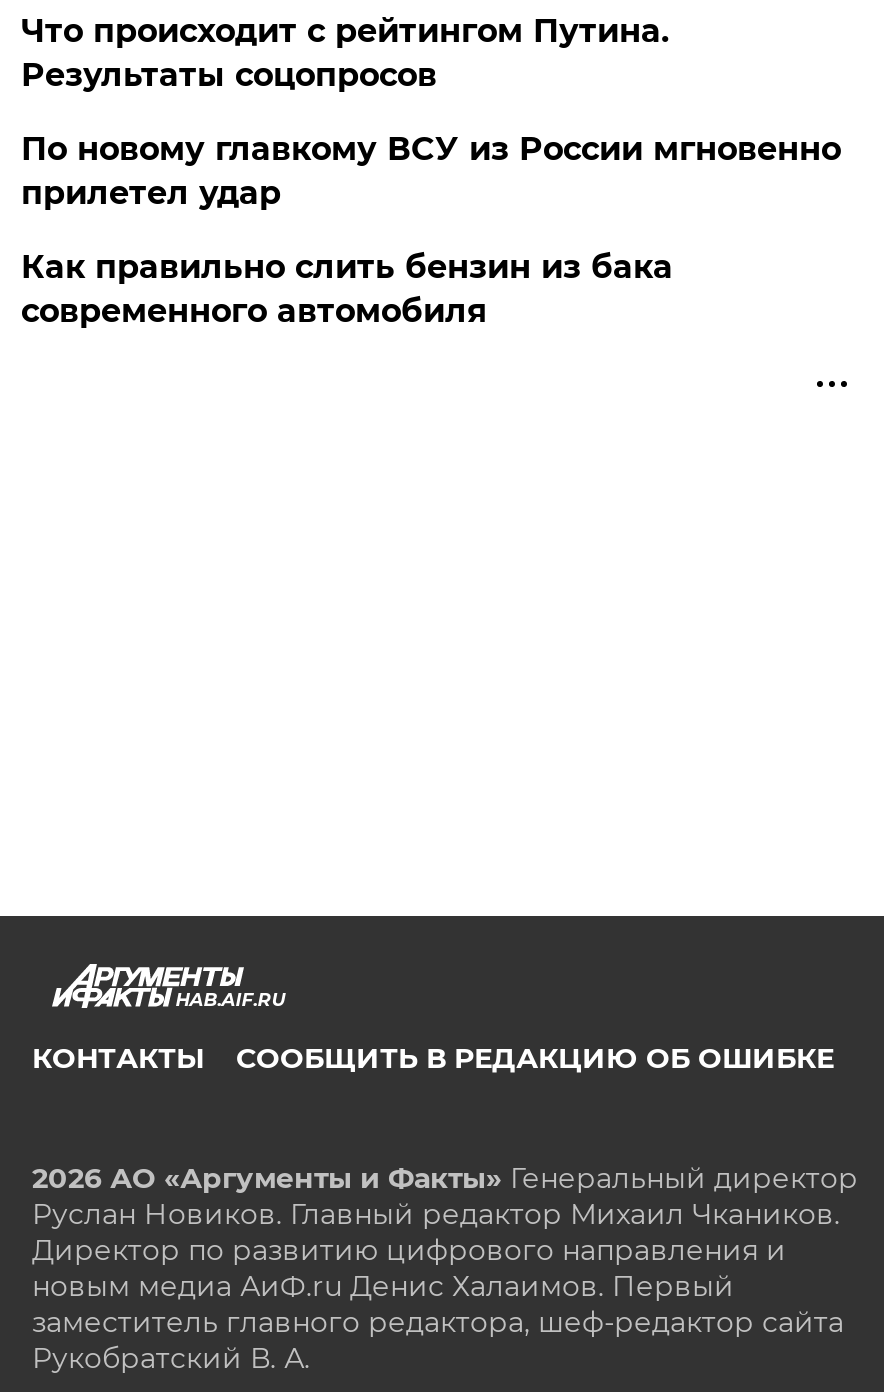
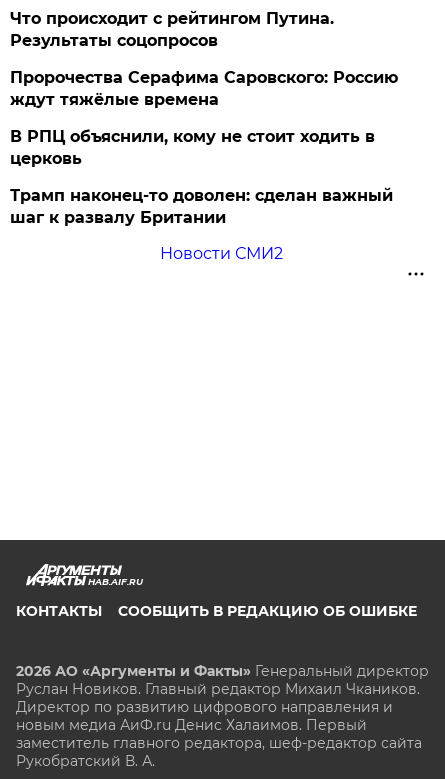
- По новому главкому ВСУ из России мгновенно
- прилетел удар
- Как правильно слить бензин из бака
- современного автомобиля
+ Пророчества Серафима Саровского: Россию
+ ждут тяжёлые времена
+ В РПЦ объяснили, кому не стоит ходить в
+ церковь
+ Трамп наконец-то доволен: сделан важный
+ шаг к развалу Британии
+ Новости СМИ2
